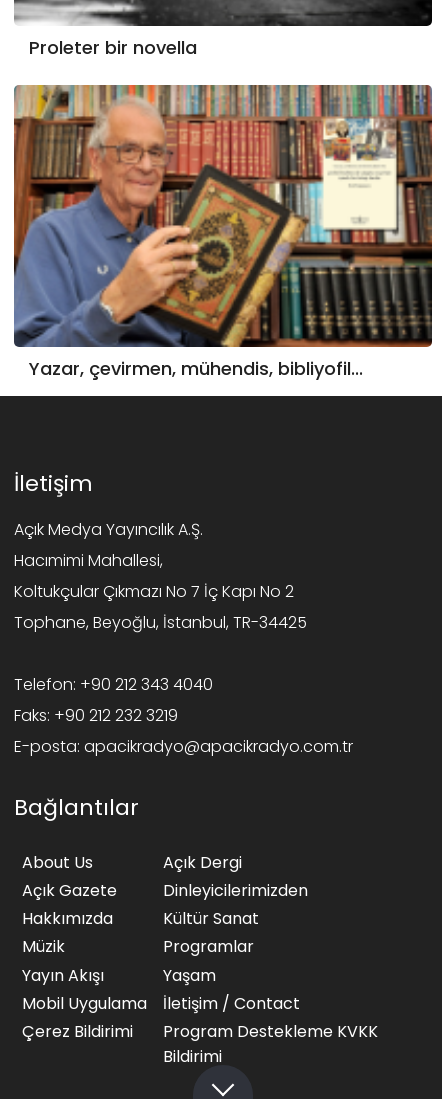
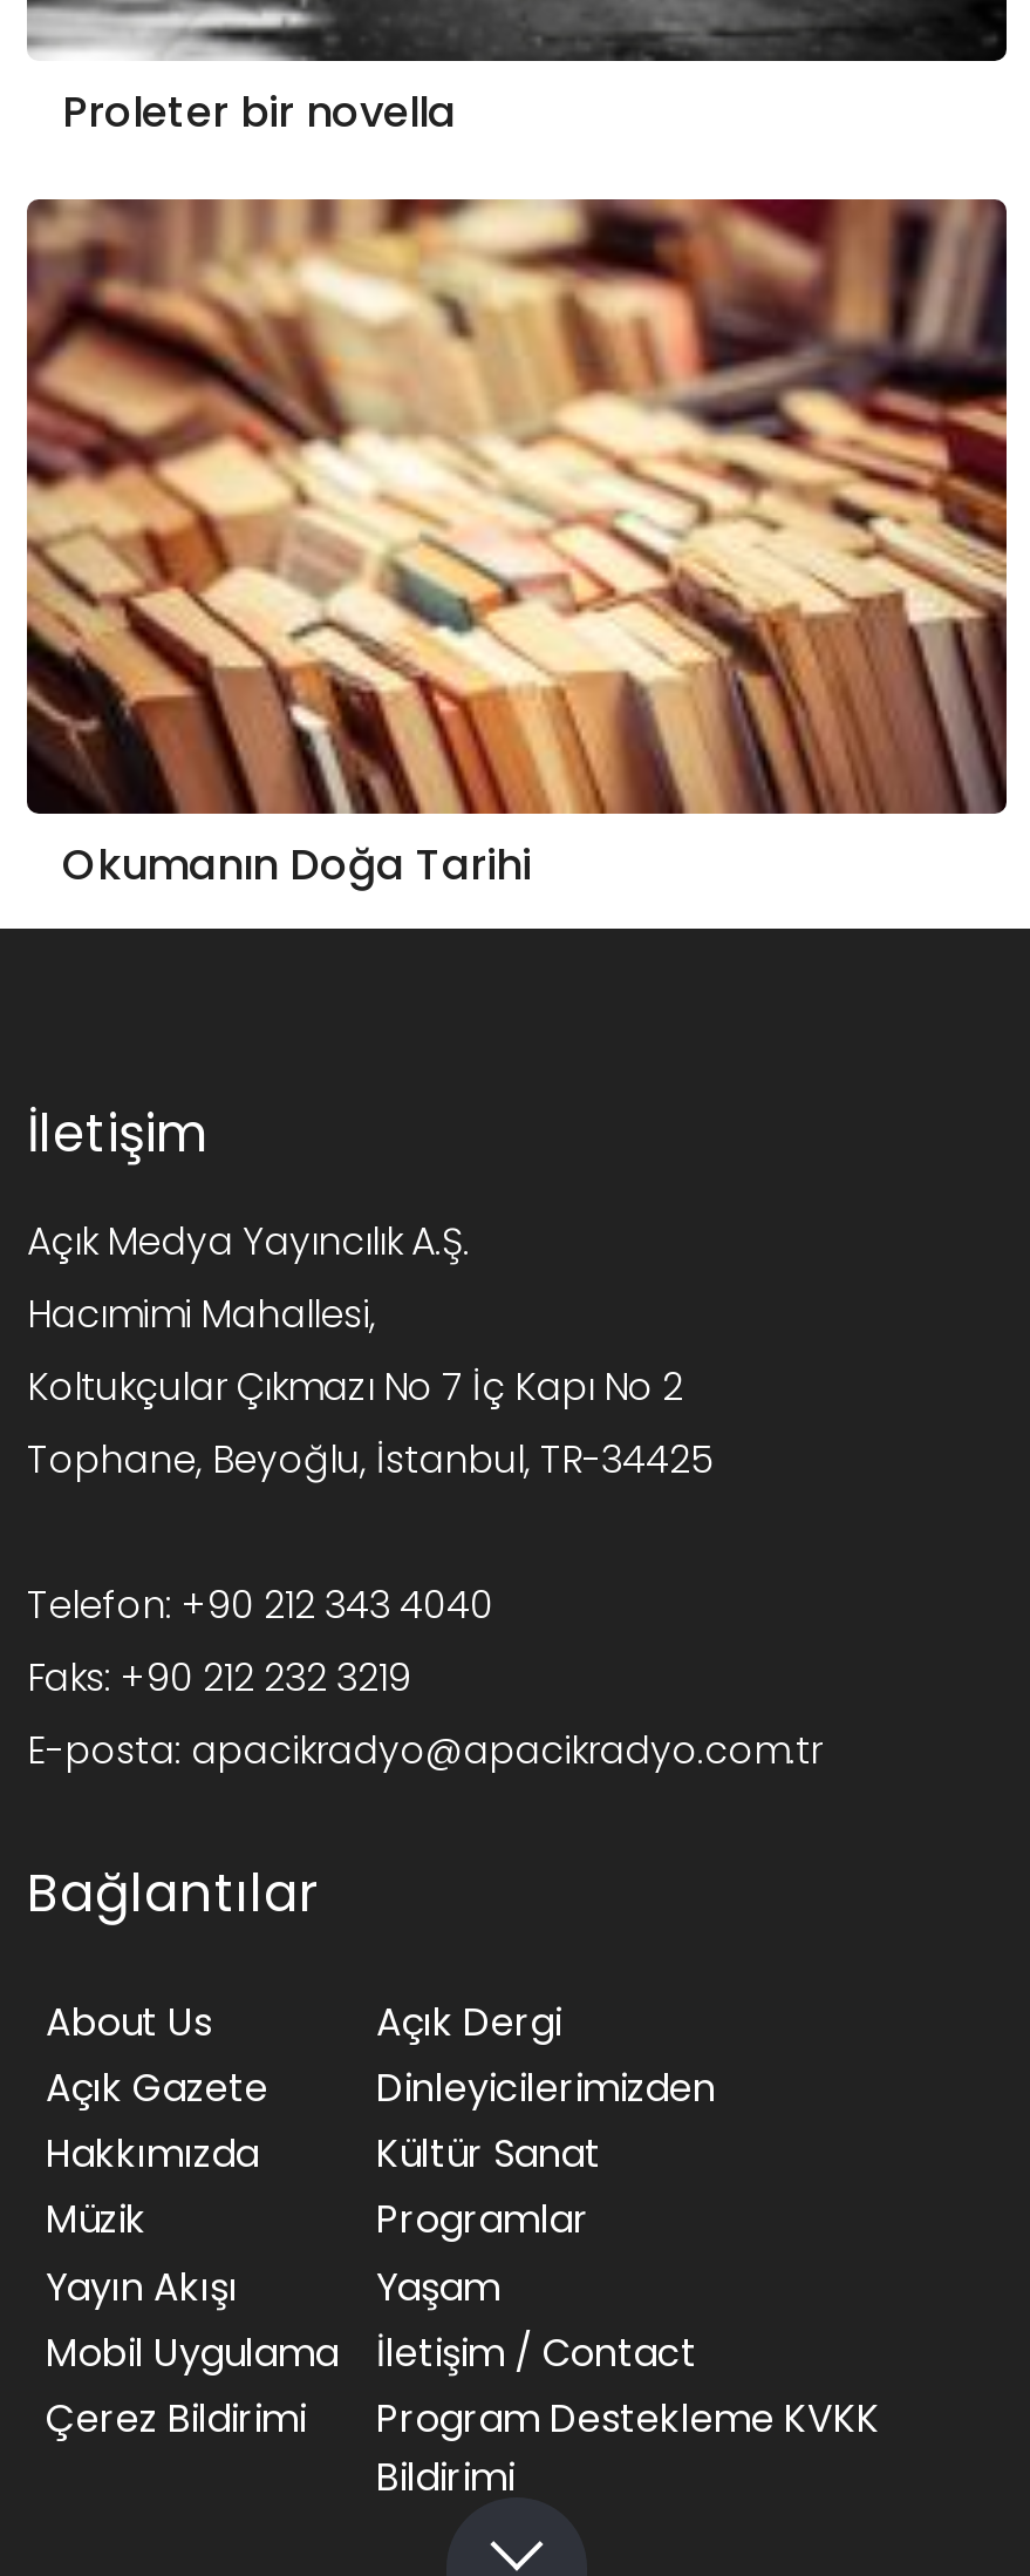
- [image]
- Yazar, çevirmen, mühendis, bibliyofil...
+ [image]
+ Okumanın Doğa Tarihi
